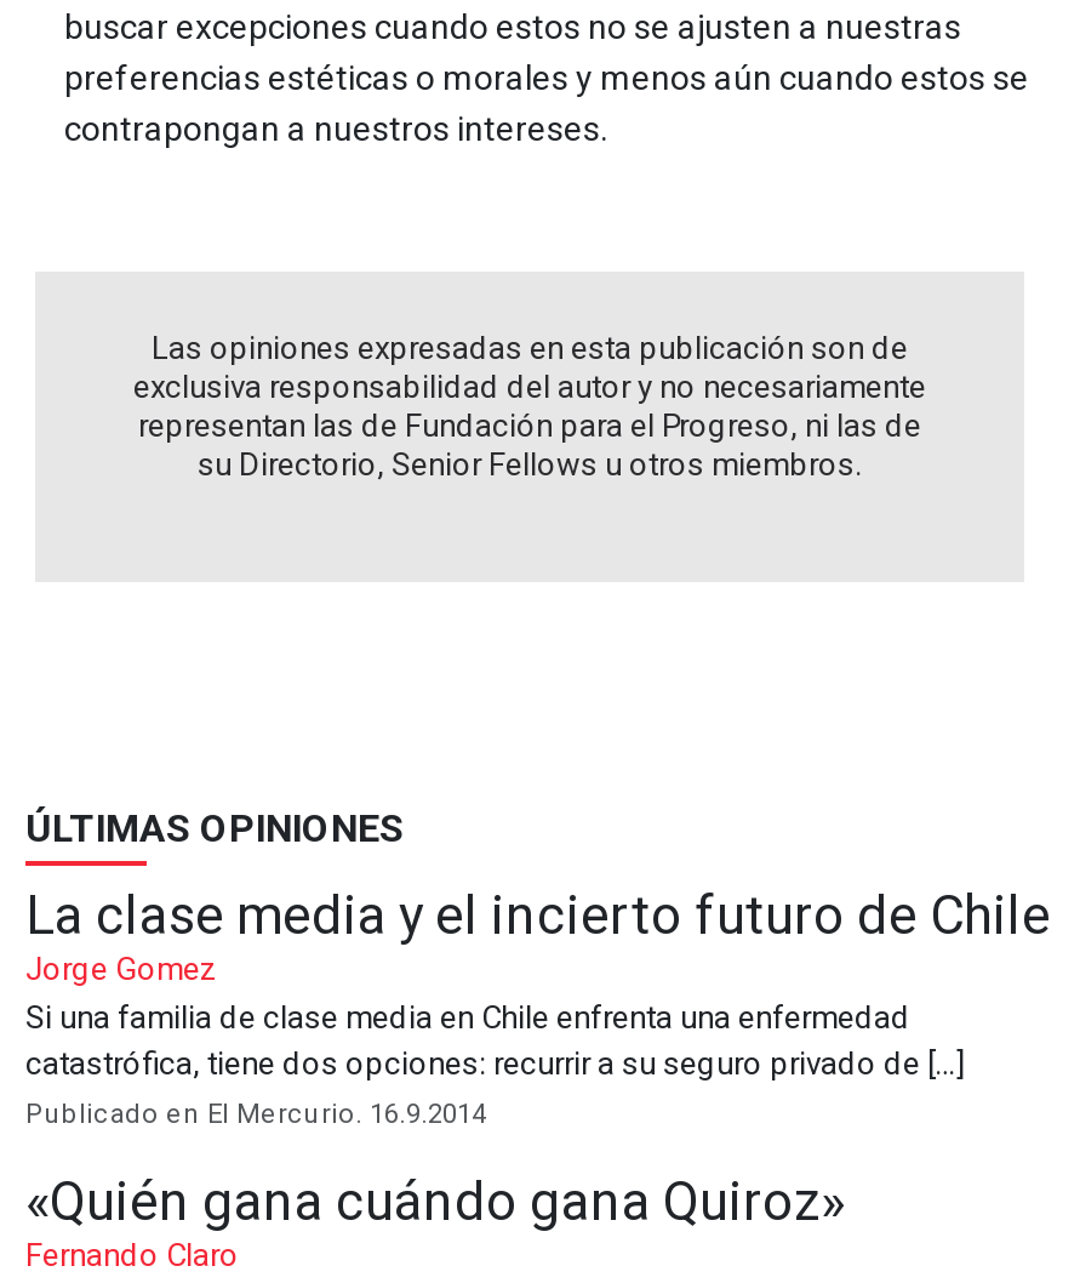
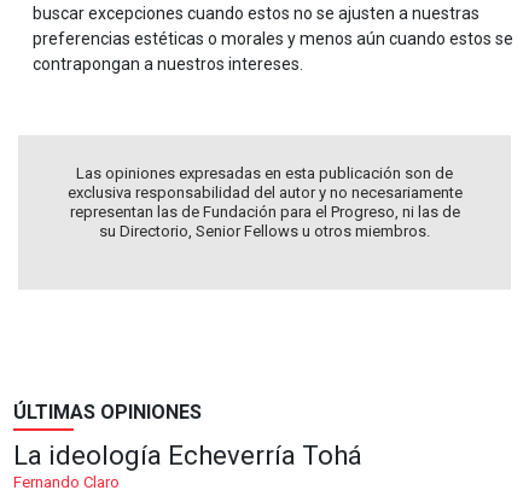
- La clase media y el incierto futuro de Chile
- Jorge Gomez
- Si una familia de clase media en Chile enfrenta una enfermedad
- catastrófica, tiene dos opciones: recurrir a su seguro privado de […]
- Publicado en El Mercurio. 16.9.2014
- «Quién gana cuándo gana Quiroz»
+ La ideología Echeverría Tohá
